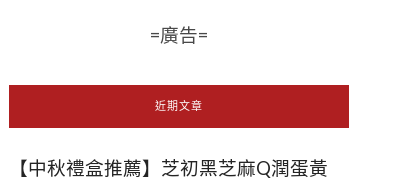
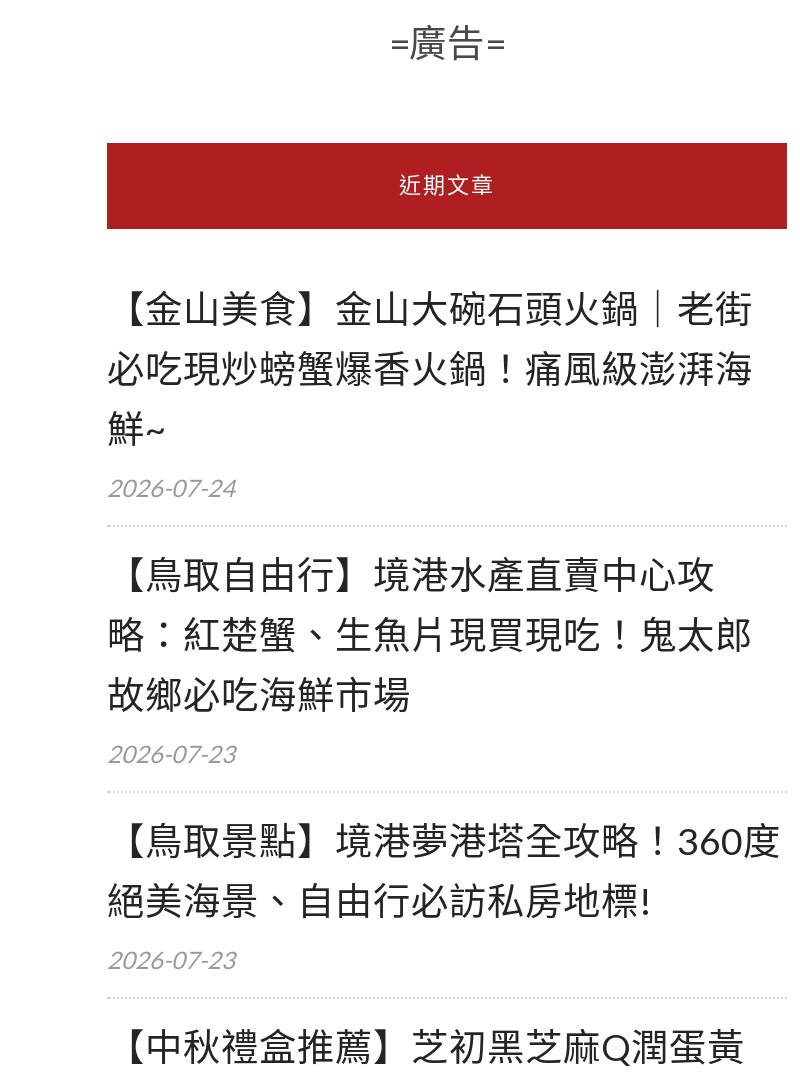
+ 【金山美食】金山大碗石頭火鍋｜老街
+ 必吃現炒螃蟹爆香火鍋！痛風級澎湃海
+ 鮮~
+ 2026-07-24
+ 【鳥取自由行】境港水產直賣中心攻
+ 略：紅楚蟹、生魚片現買現吃！鬼太郎
+ 故鄉必吃海鮮市場
+ 2026-07-23
+ 【鳥取景點】境港夢港塔全攻略！360度
+ 絕美海景、自由行必訪私房地標!
+ 2026-07-23
